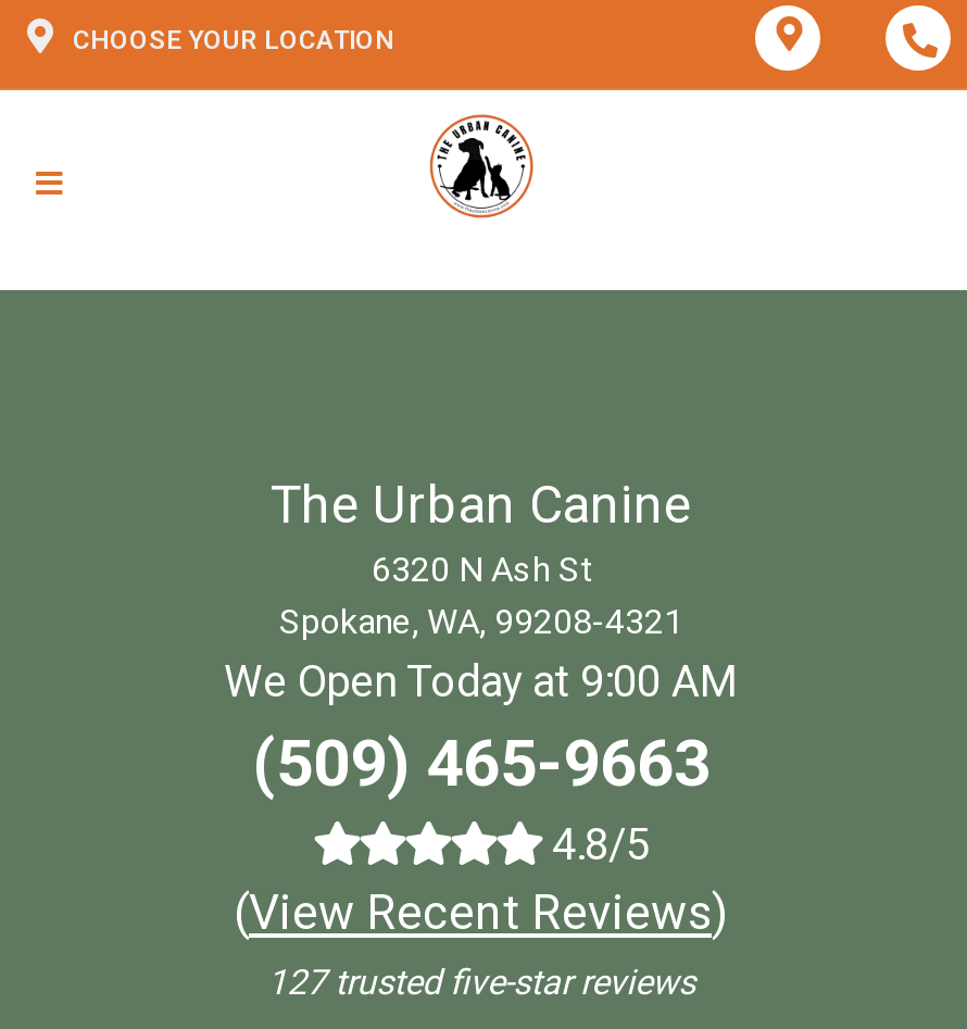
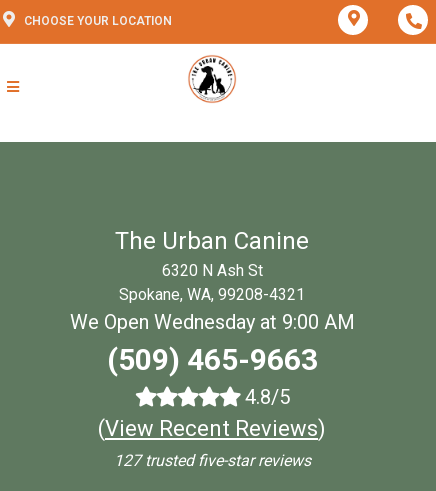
- We Open Today at 9:00 AM
+ We Open Wednesday at 9:00 AM
